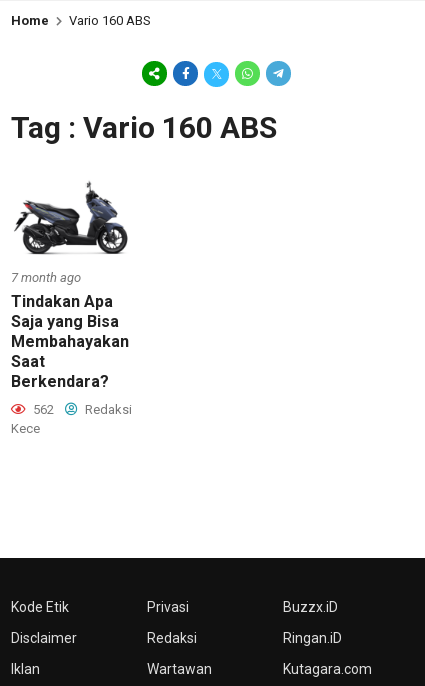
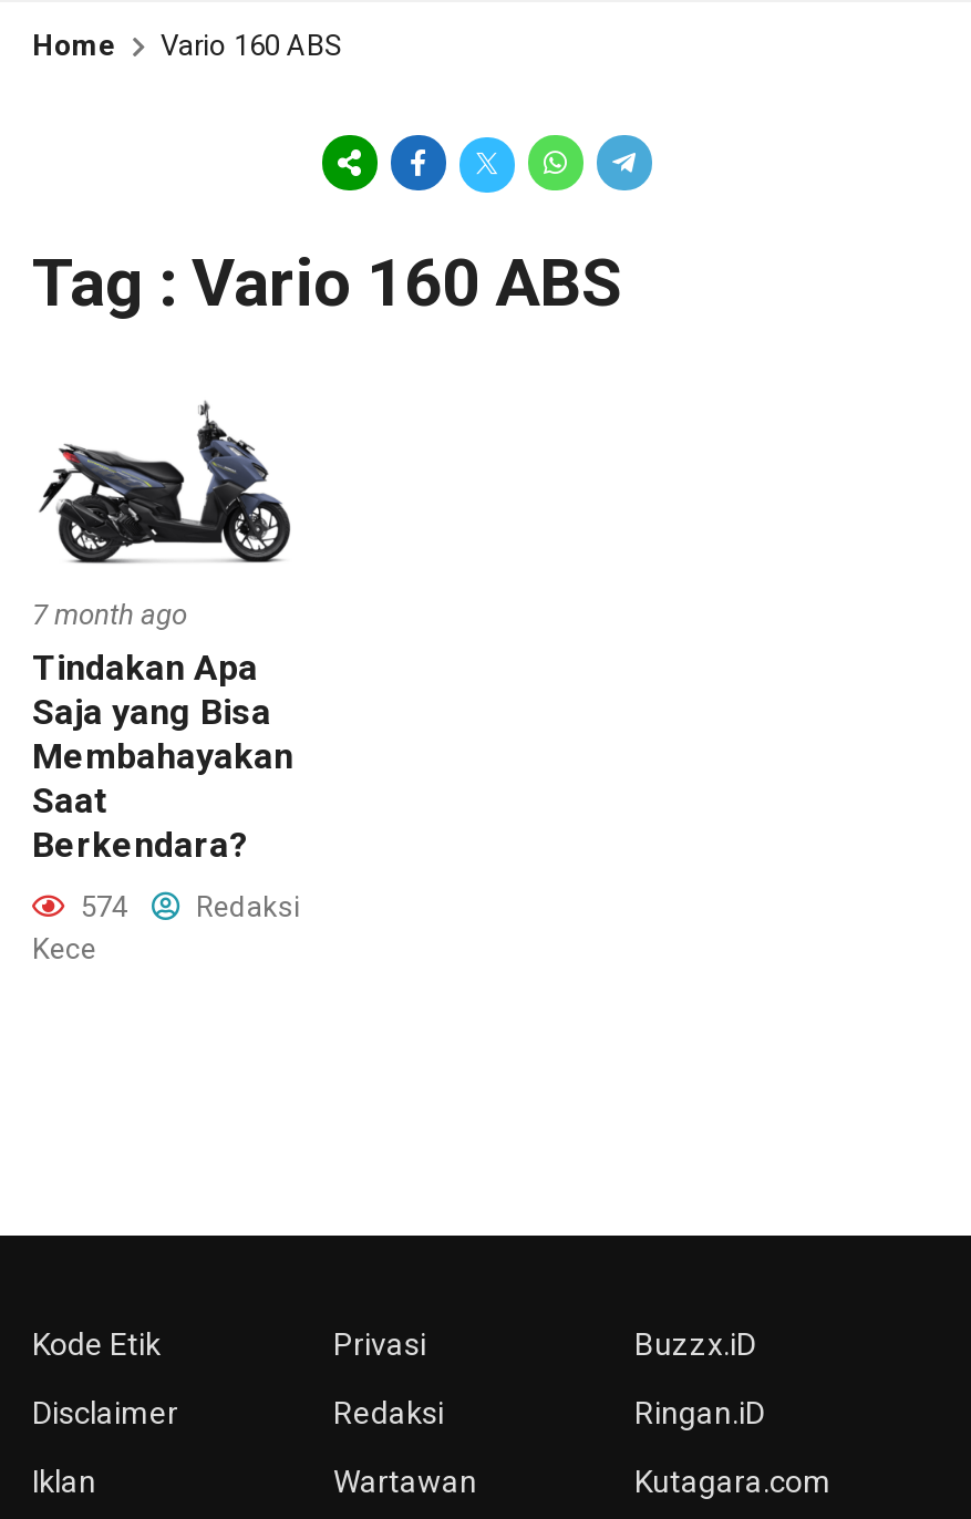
- 562 Redaksi
+ 574 Redaksi
